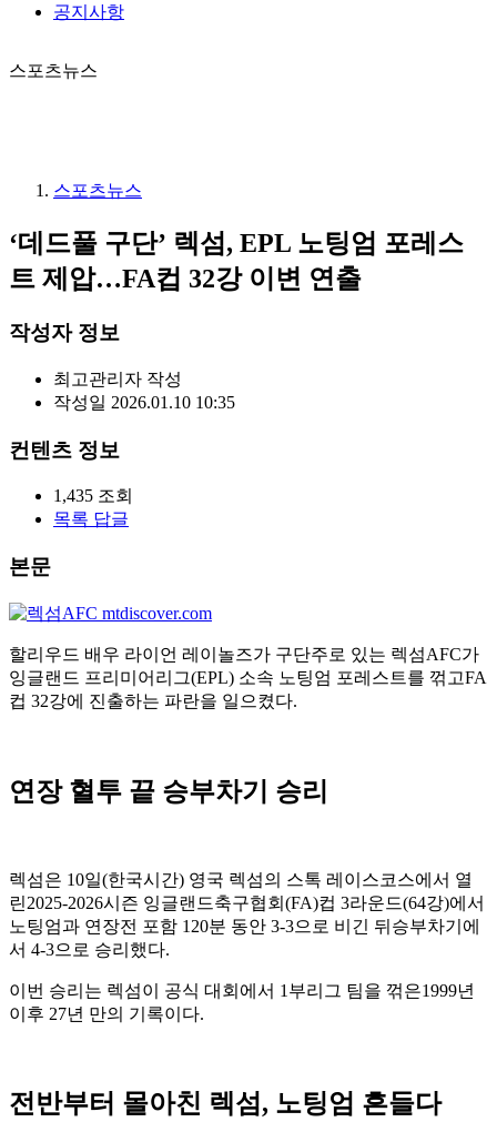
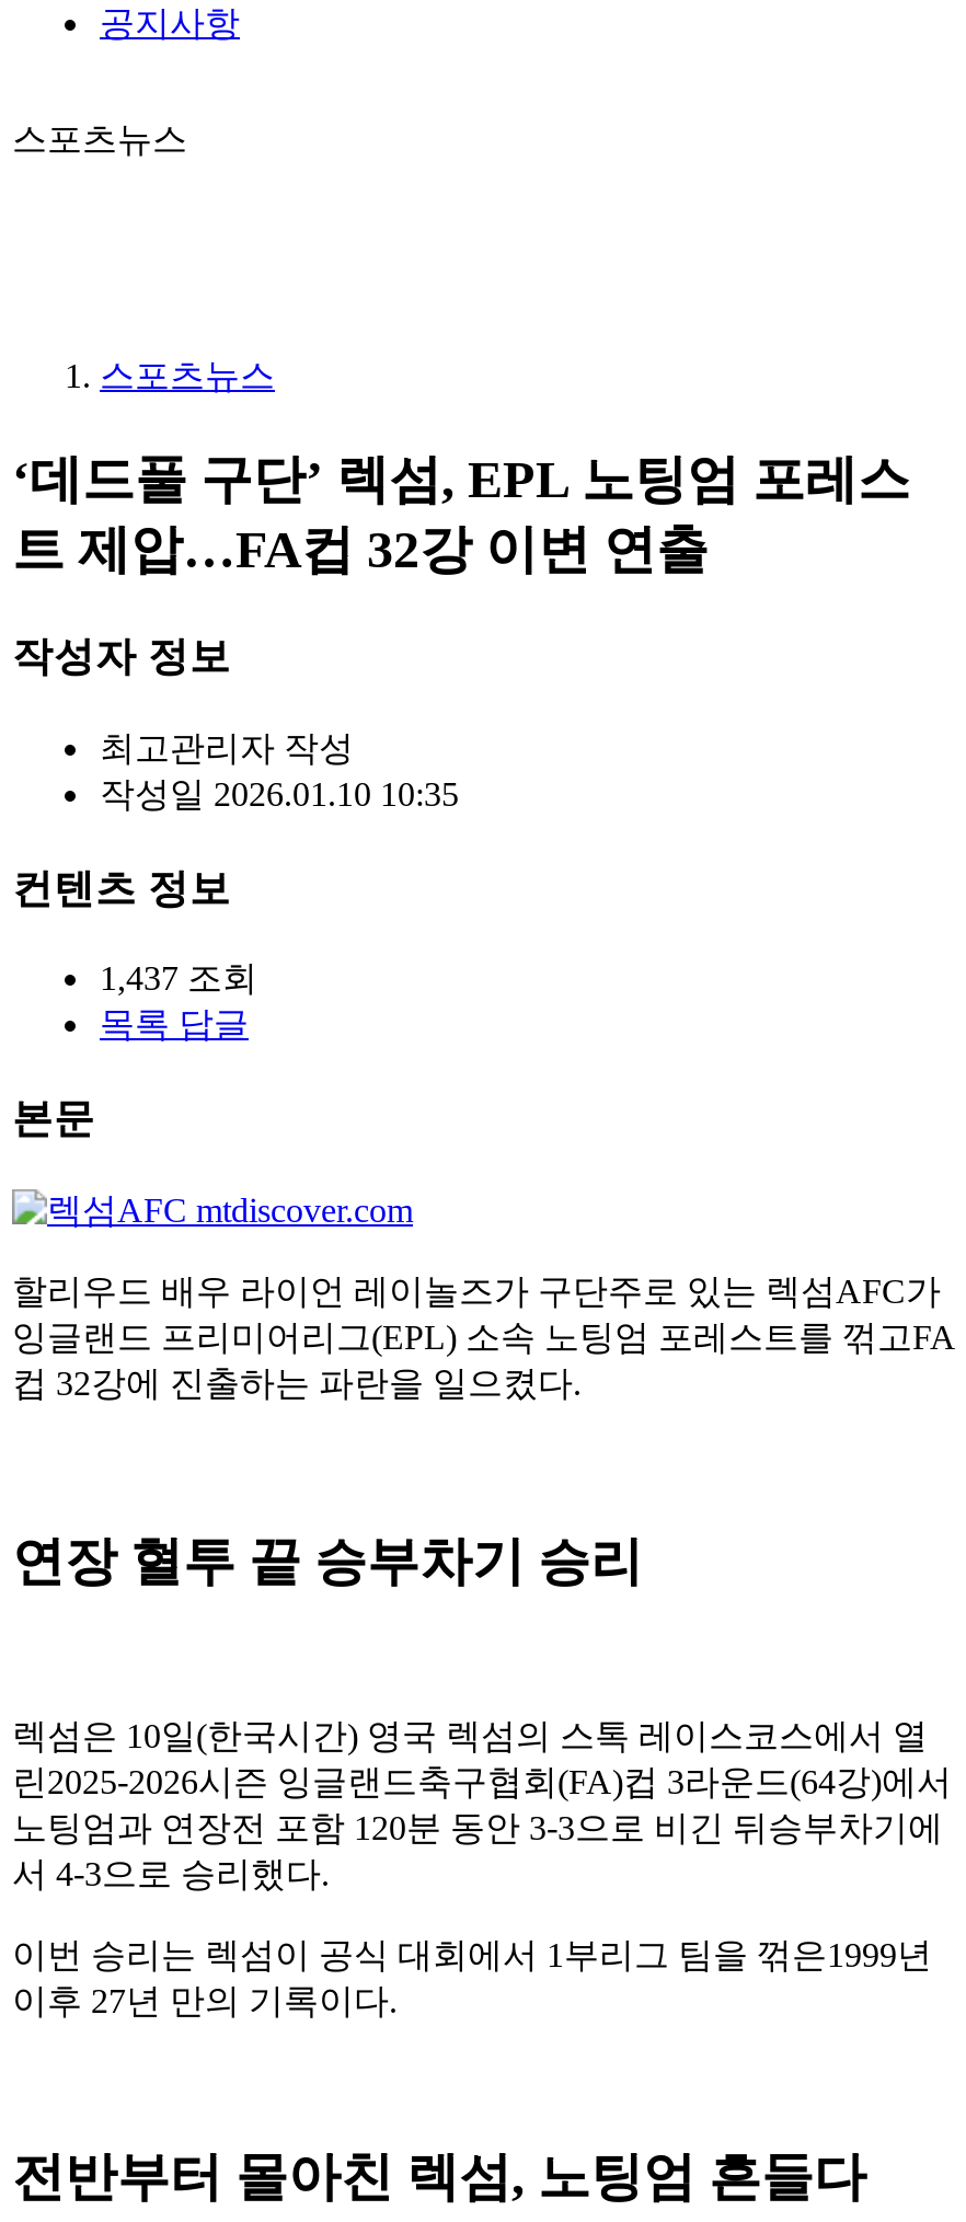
- 1,435 조회
+ 1,437 조회
